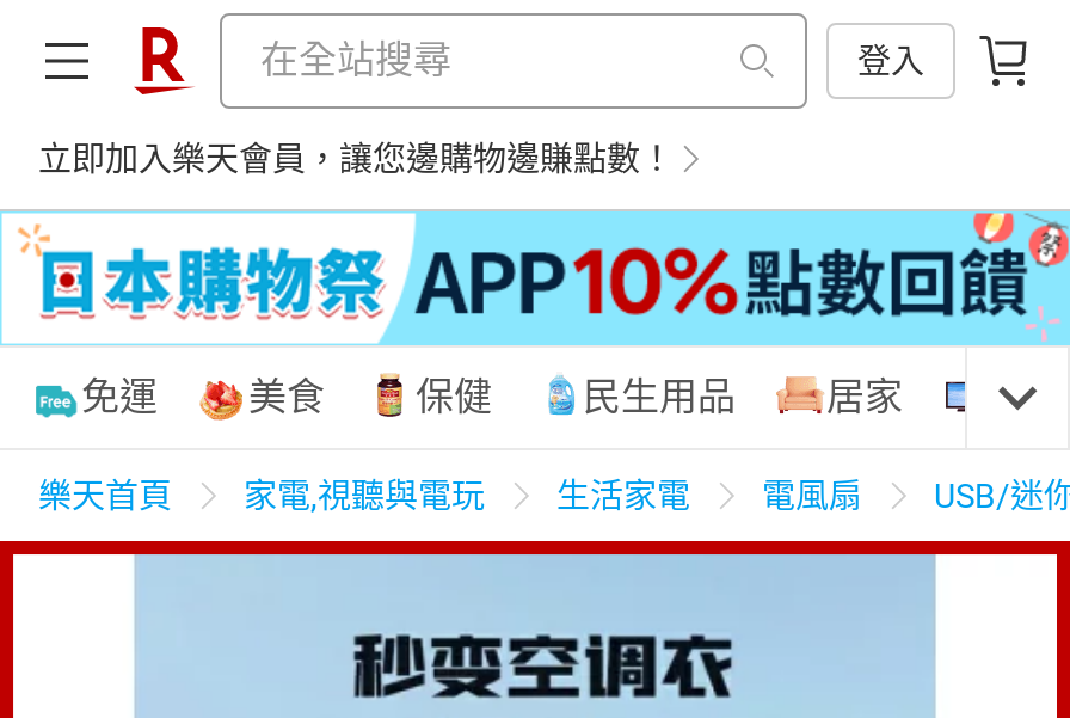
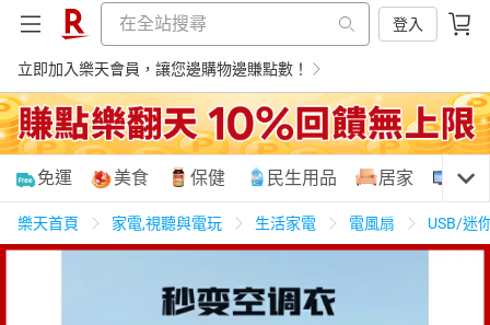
- [image]
+ [image]
